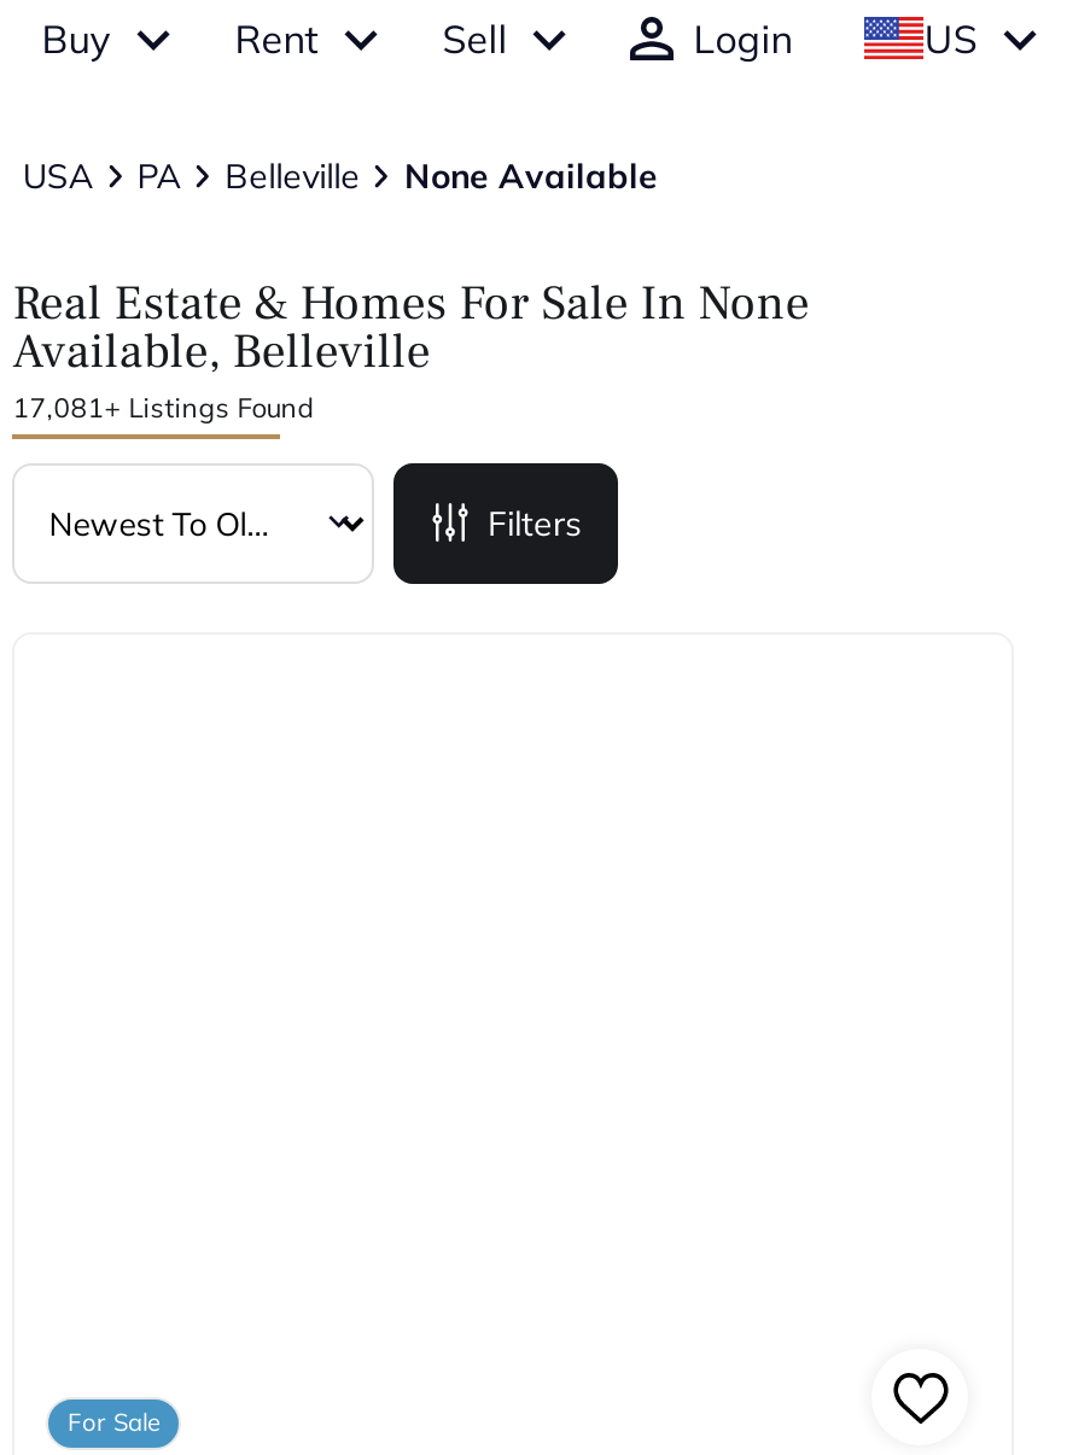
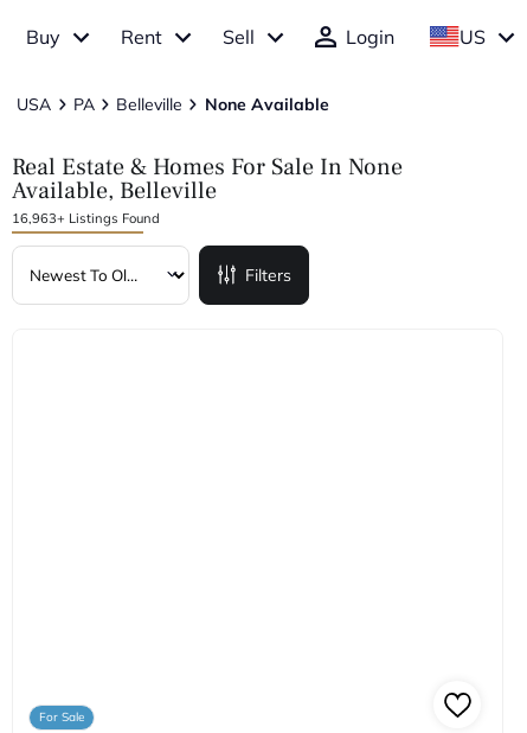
- 17,081+ Listings Found
+ 16,963+ Listings Found
